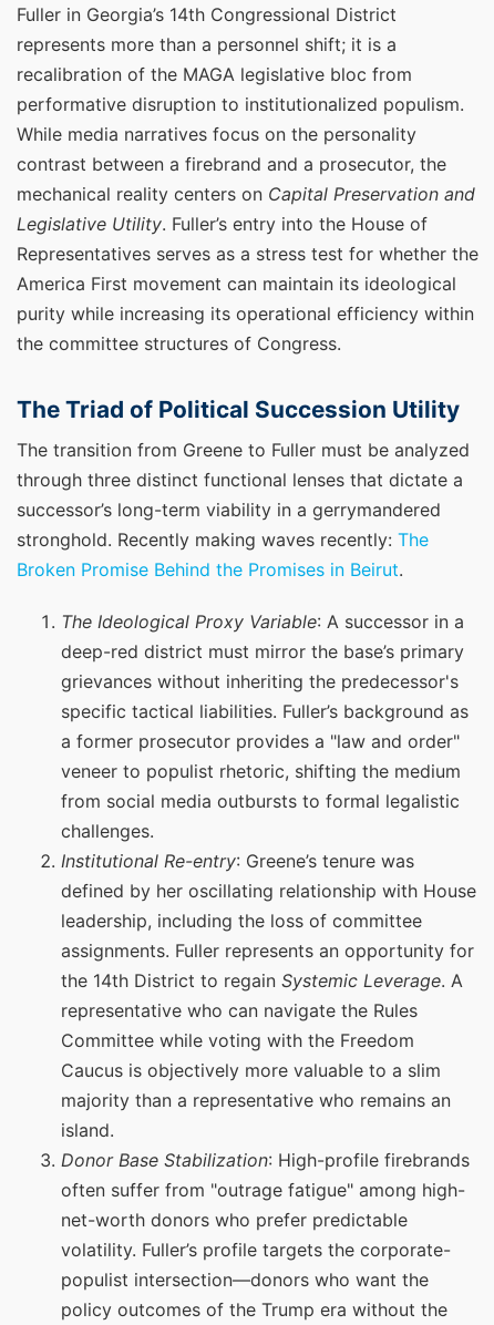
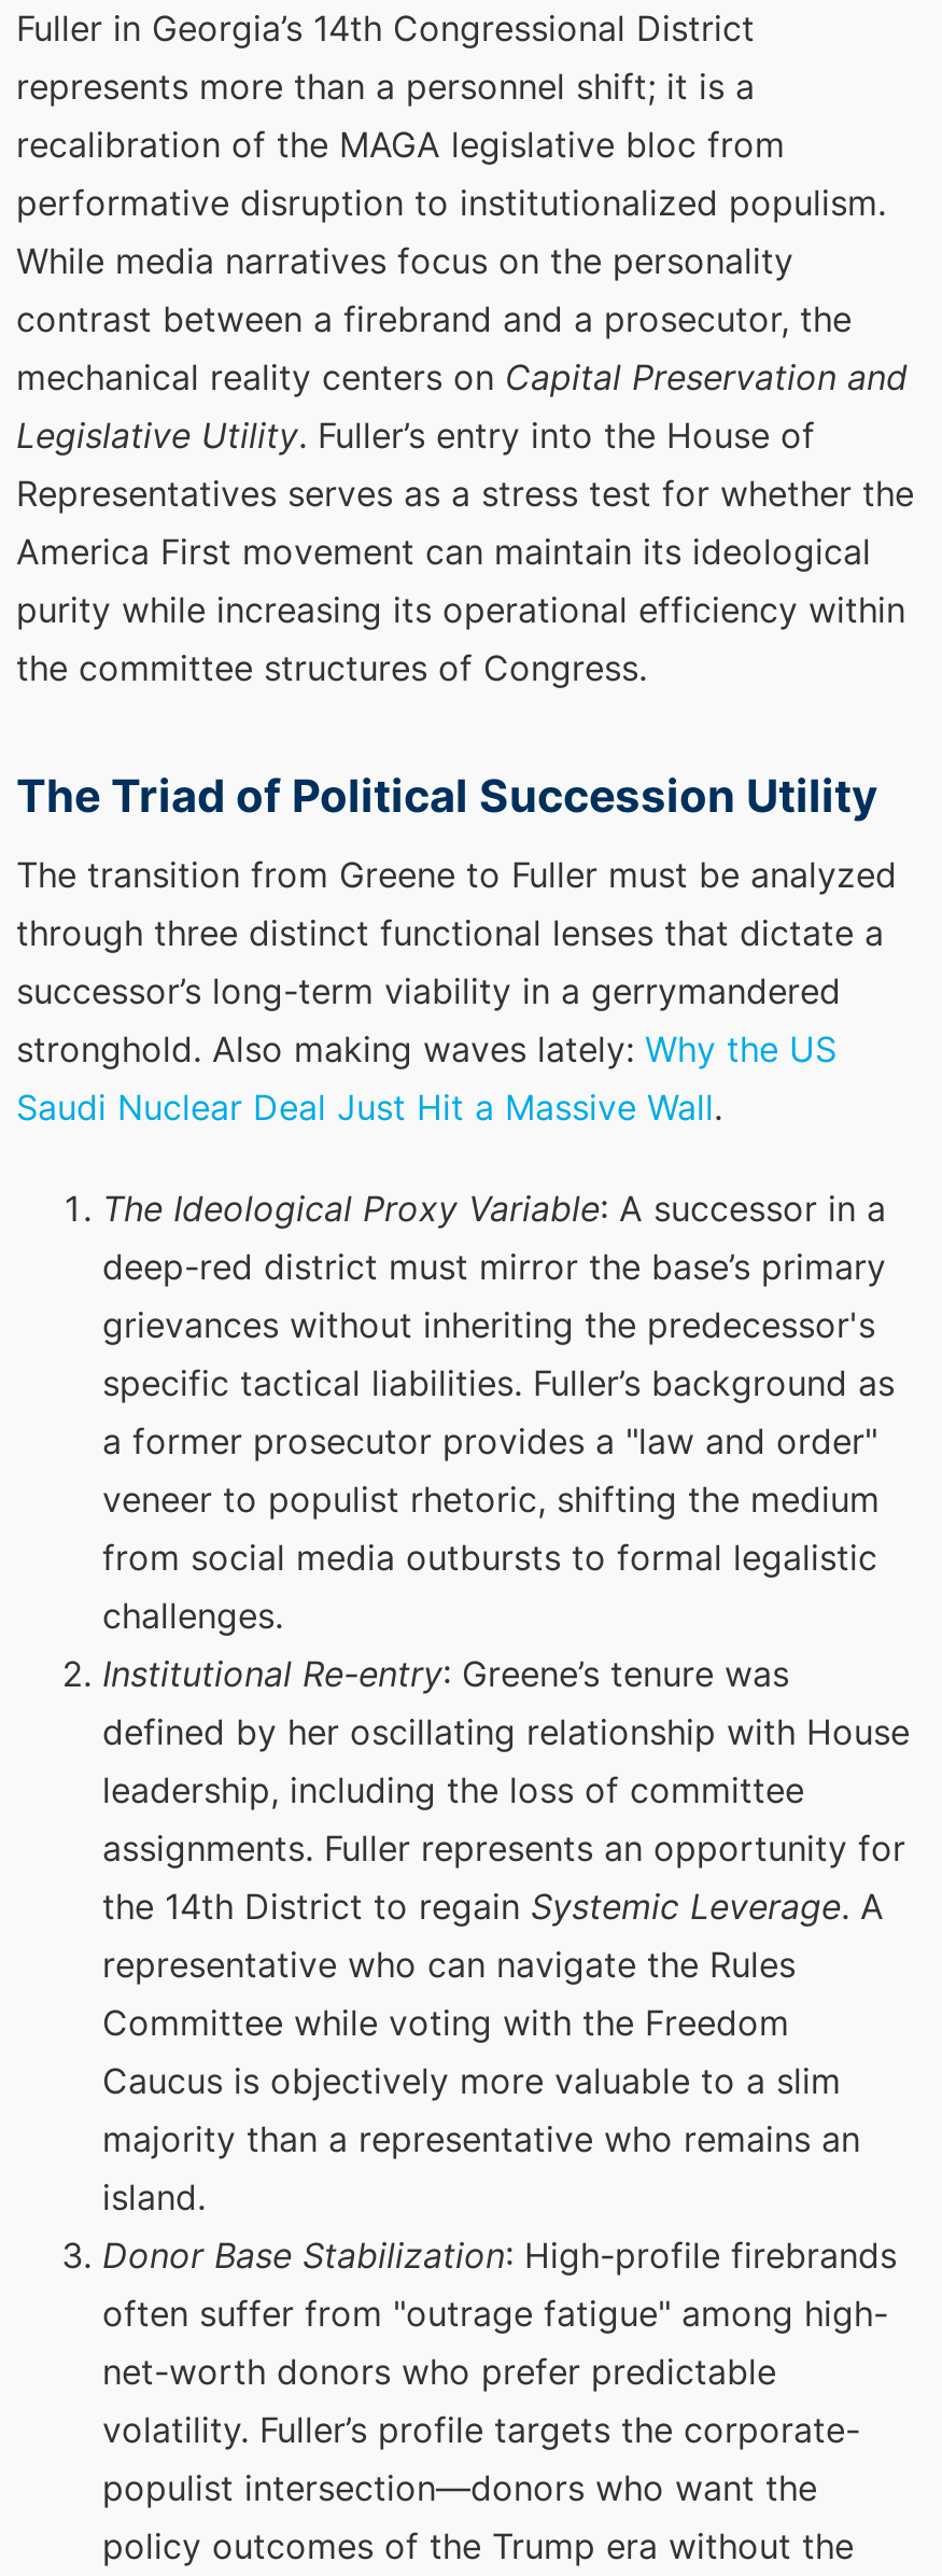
- stronghold. Recently making waves recently: The
- Broken Promise Behind the Promises in Beirut.
+ stronghold. Also making waves lately: Why the US
+ Saudi Nuclear Deal Just Hit a Massive Wall.
